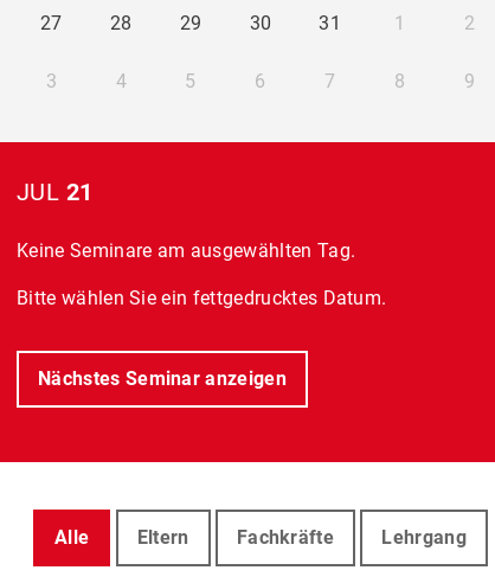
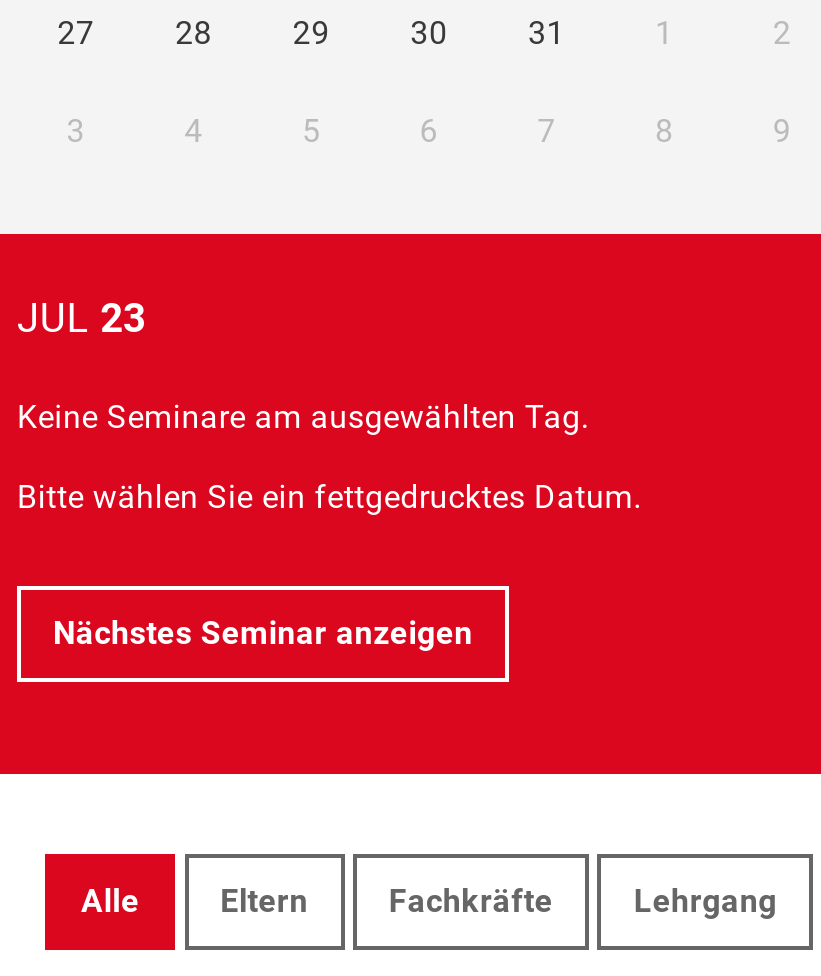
- JUL 21
+ JUL 23
